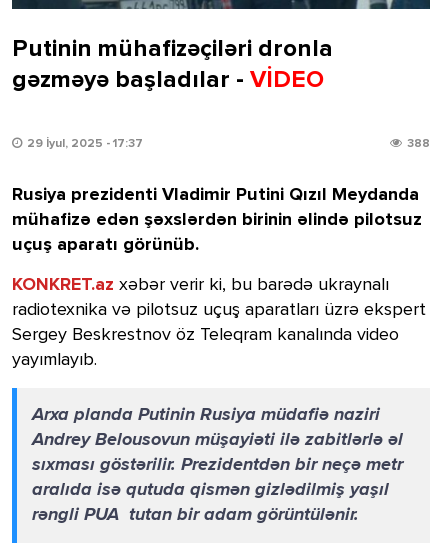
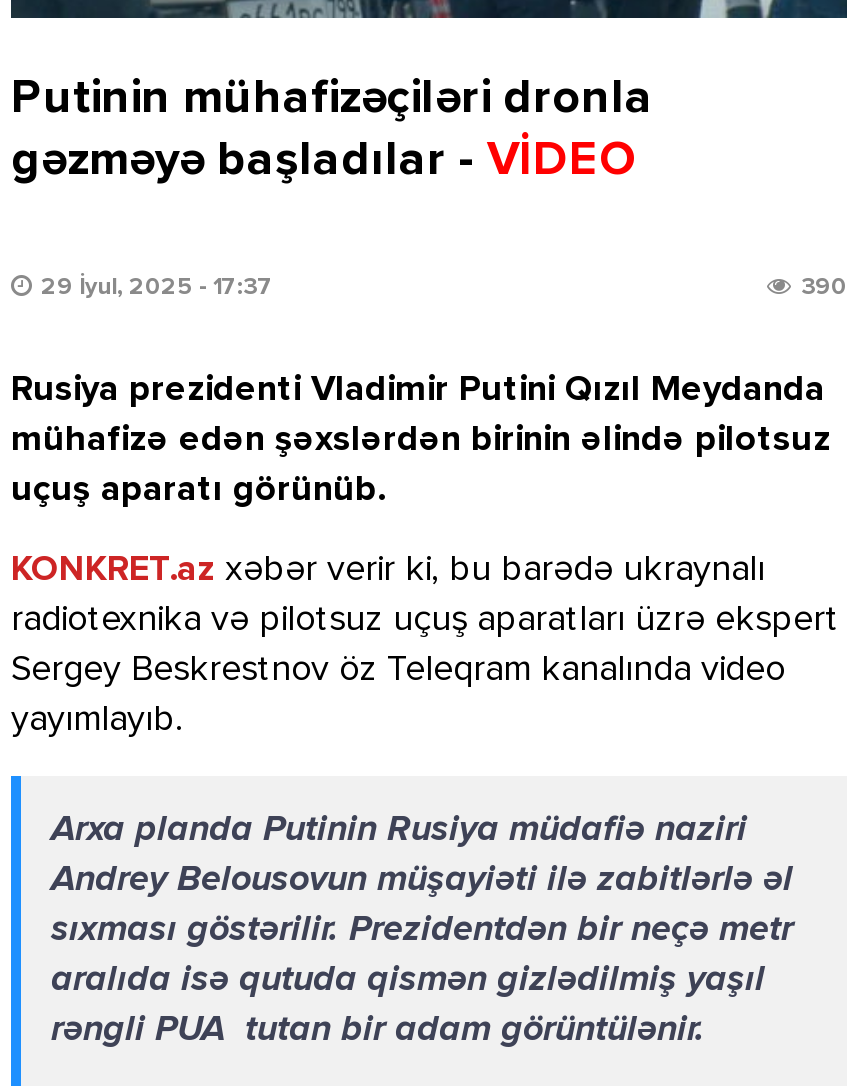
- 388
+ 390
